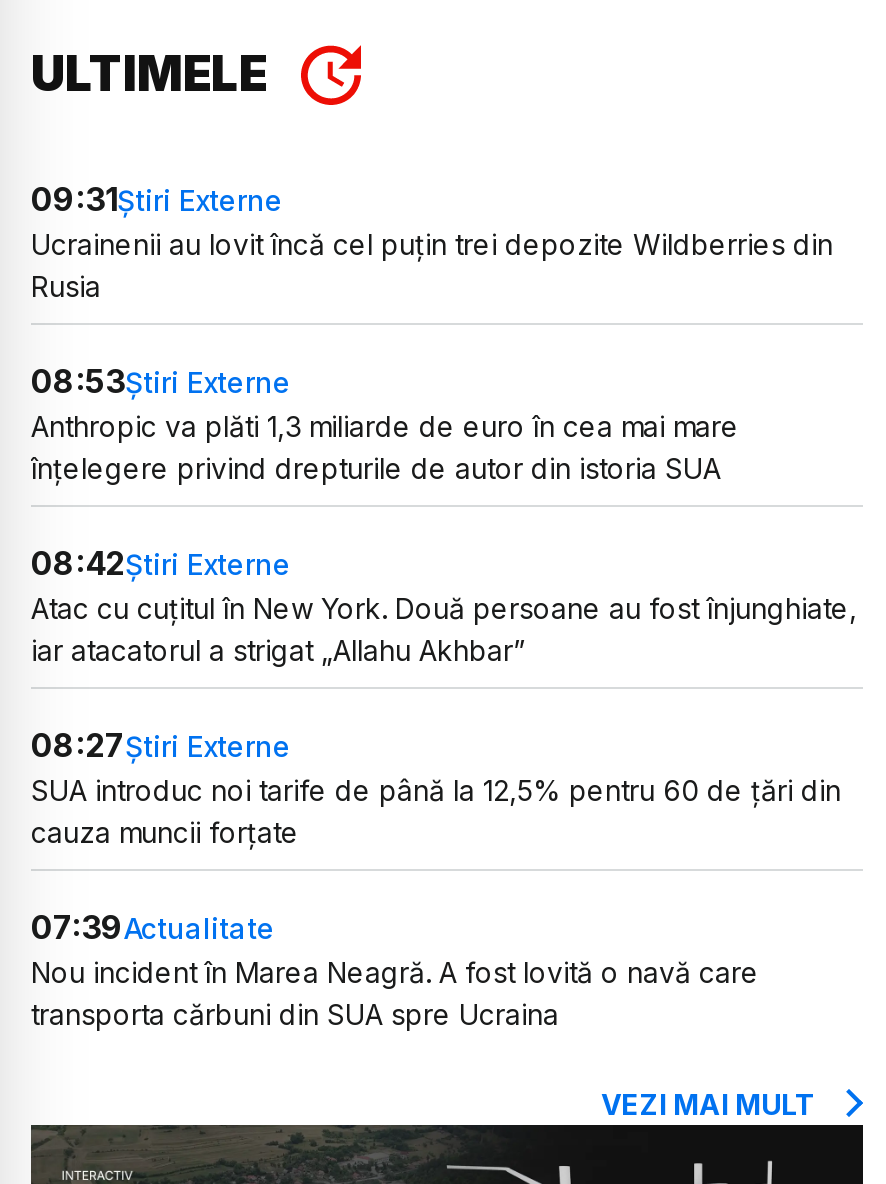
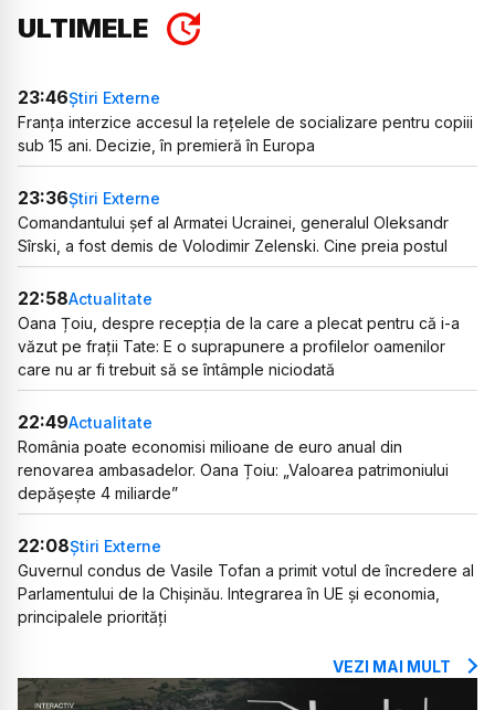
- 09:31Știri Externe
- Ucrainenii au lovit încă cel puțin trei depozite Wildberries din
- Rusia
+ 23:46Știri Externe
+ Franța interzice accesul la rețelele de socializare pentru copiii
+ sub 15 ani. Decizie, în premieră în Europa

- 08:53Știri Externe
- Anthropic va plăti 1,3 miliarde de euro în cea mai mare
- înțelegere privind drepturile de autor din istoria SUA
+ 23:36Știri Externe
+ Comandantului șef al Armatei Ucrainei, generalul Oleksandr
+ Sîrski, a fost demis de Volodimir Zelenski. Cine preia postul

- 08:42Știri Externe
- Atac cu cuțitul în New York. Două persoane au fost înjunghiate,
- iar atacatorul a strigat „Allahu Akhbar”
+ 22:58Actualitate
+ Oana Țoiu, despre recepția de la care a plecat pentru că i-a
+ văzut pe frații Tate: E o suprapunere a profilelor oamenilor
+ care nu ar fi trebuit să se întâmple niciodată

- 08:27Știri Externe
- SUA introduc noi tarife de până la 12,5% pentru 60 de țări din
- cauza muncii forțate
+ 22:49Actualitate
+ România poate economisi milioane de euro anual din
+ renovarea ambasadelor. Oana Țoiu: „Valoarea patrimoniului
+ depășește 4 miliarde”

- 07:39Actualitate
- Nou incident în Marea Neagră. A fost lovită o navă care
- transporta cărbuni din SUA spre Ucraina
+ 22:08Știri Externe
+ Guvernul condus de Vasile Tofan a primit votul de încredere al
+ Parlamentului de la Chișinău. Integrarea în UE și economia,
+ principalele priorități
